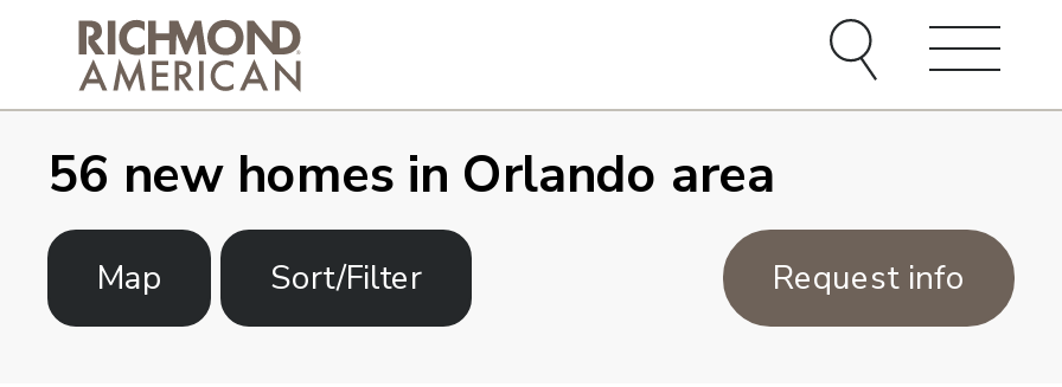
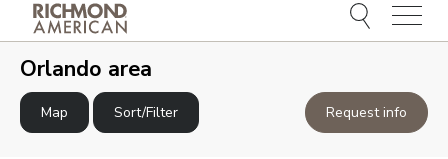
- 56 new homes in Orlando area
+ Orlando area
